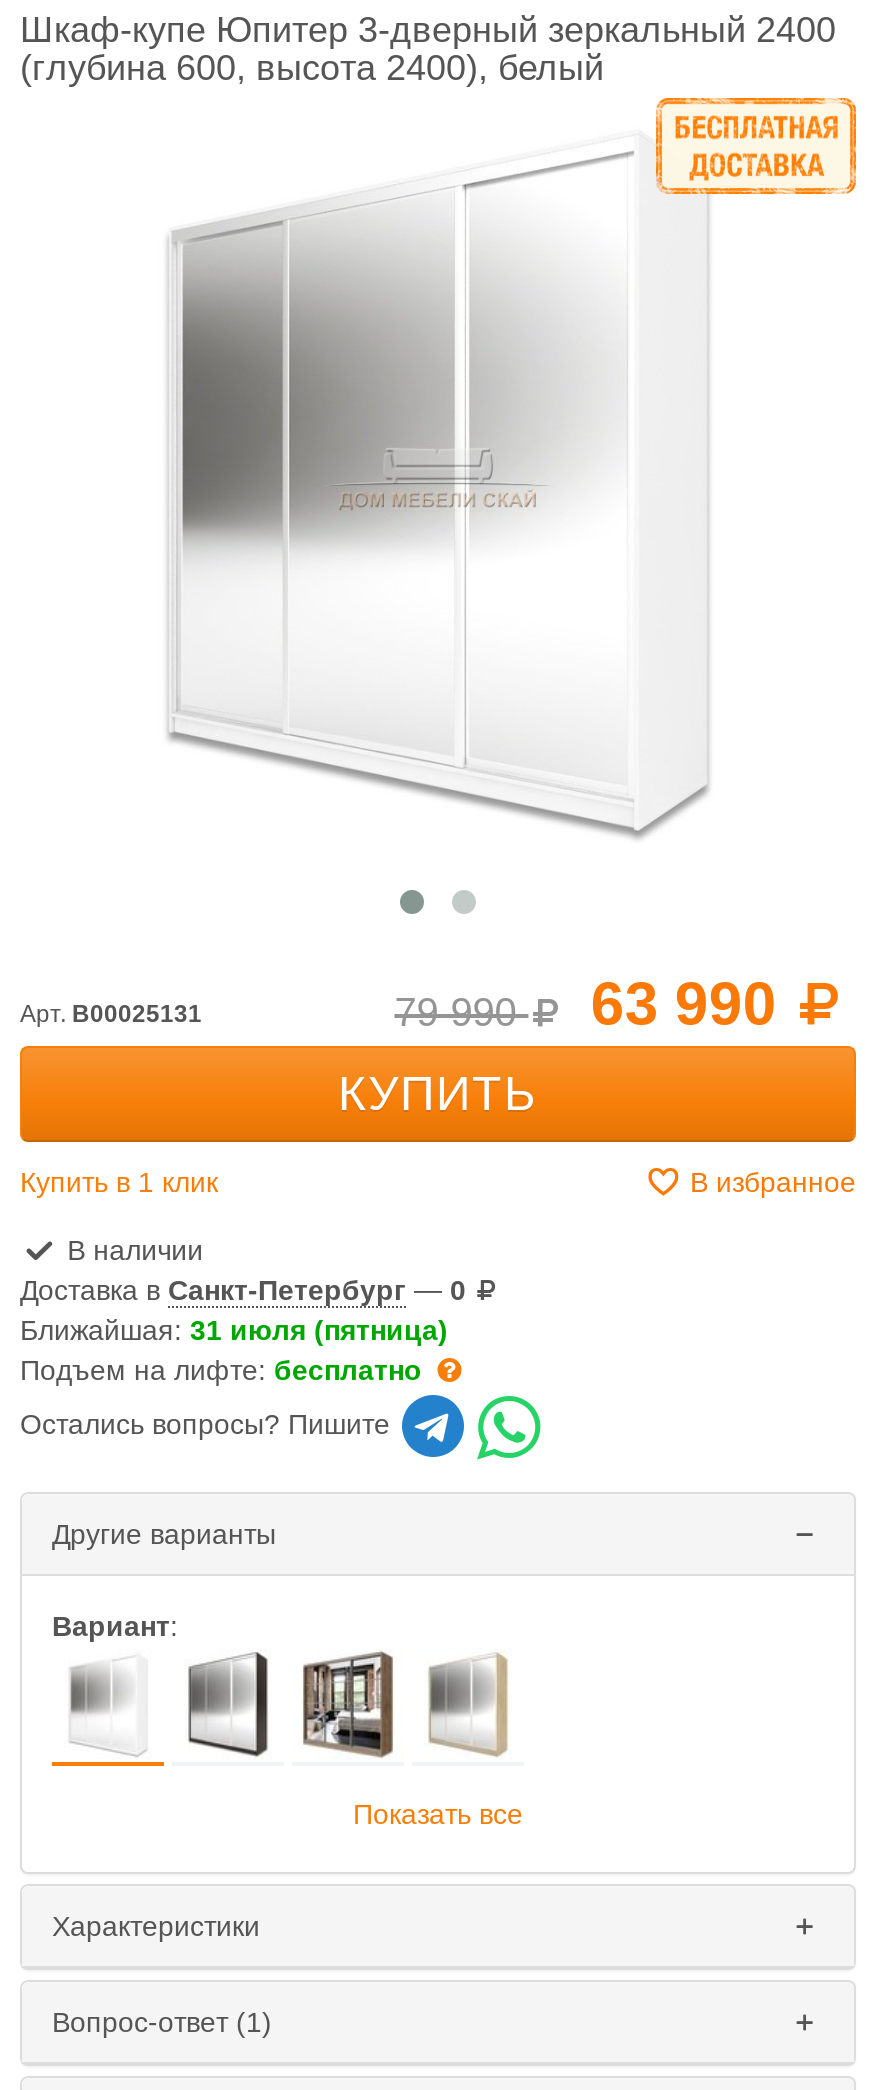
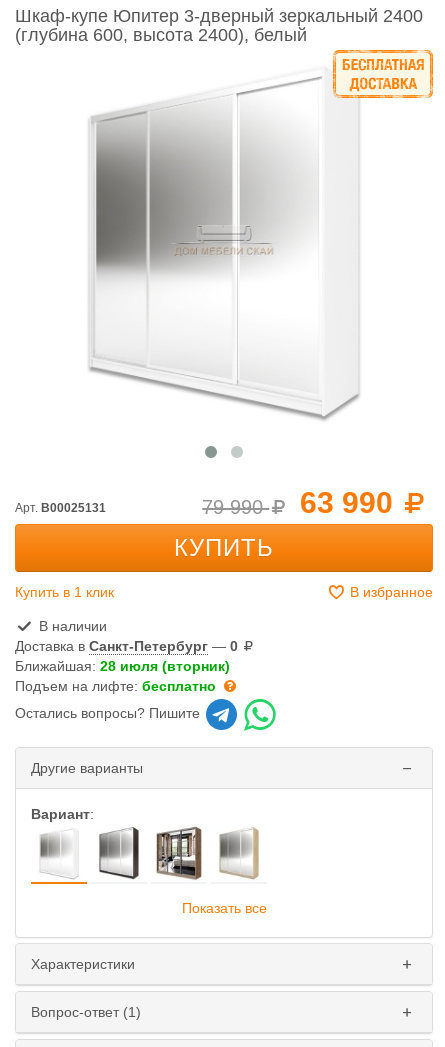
- Ближайшая: 31 июля (пятница)
+ Ближайшая: 28 июля (вторник)
